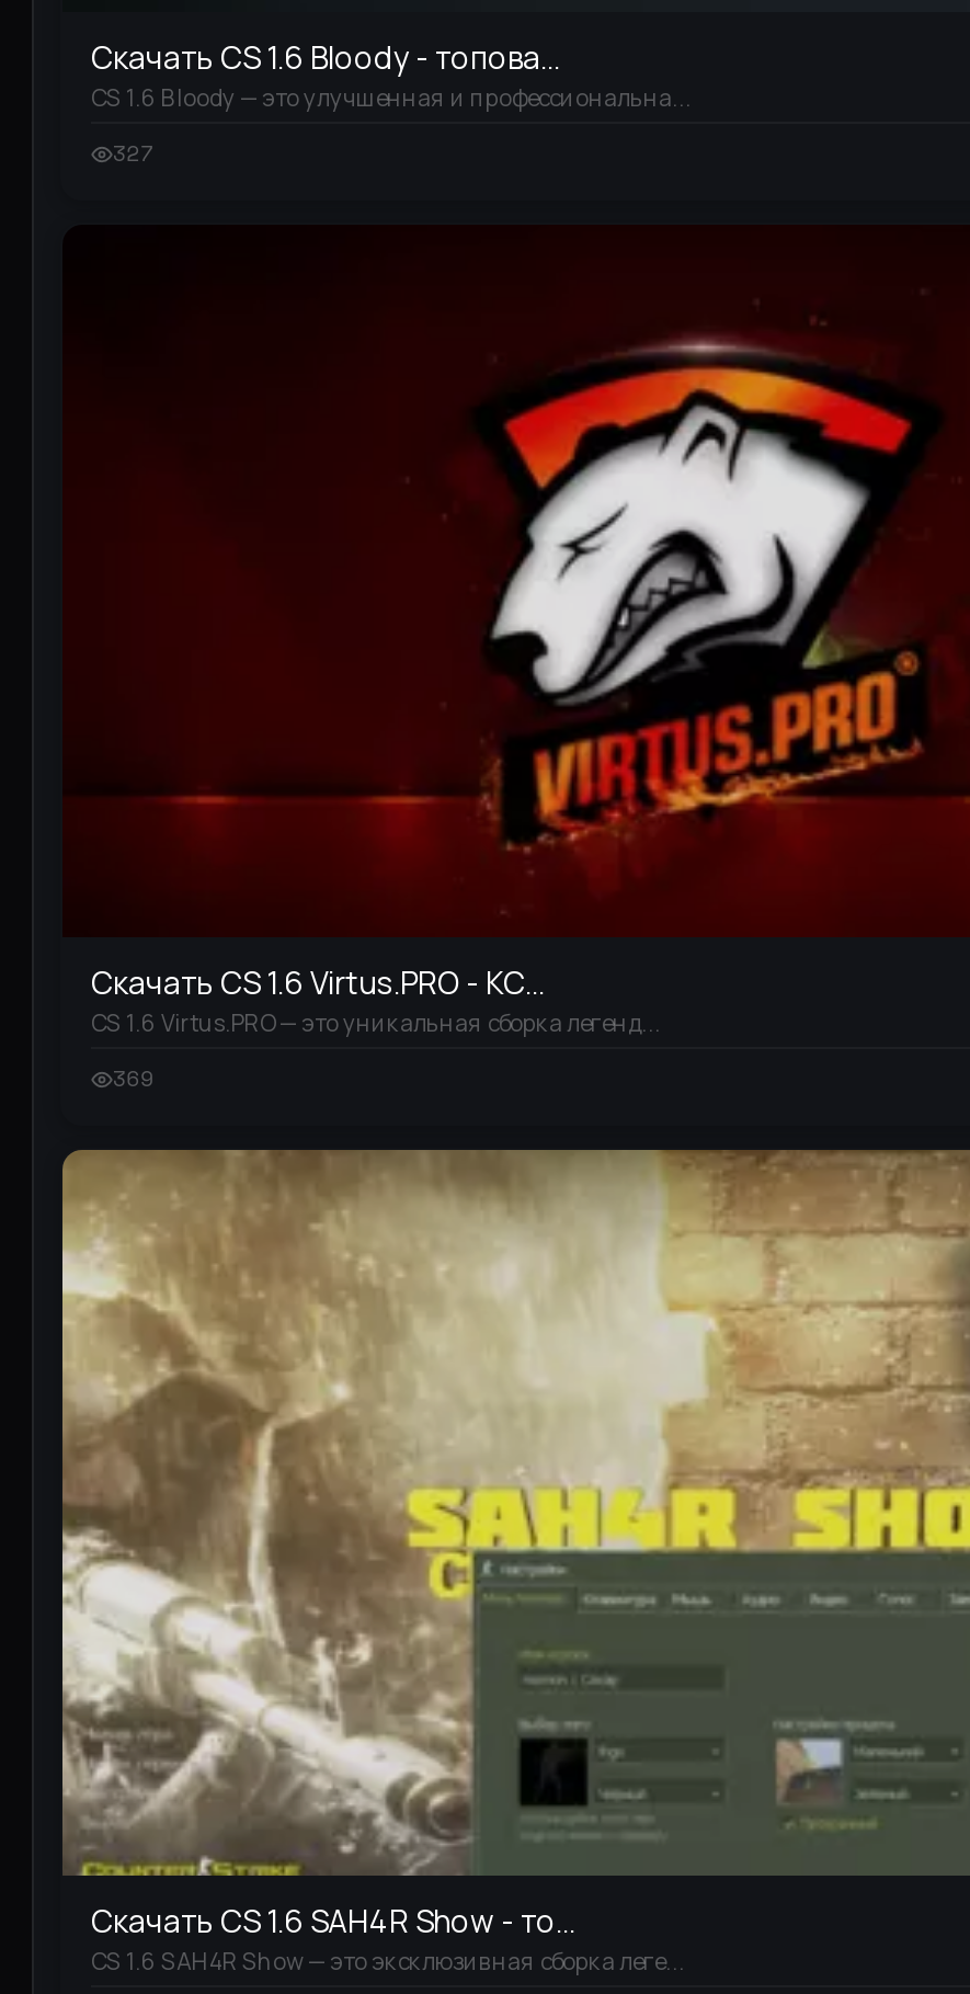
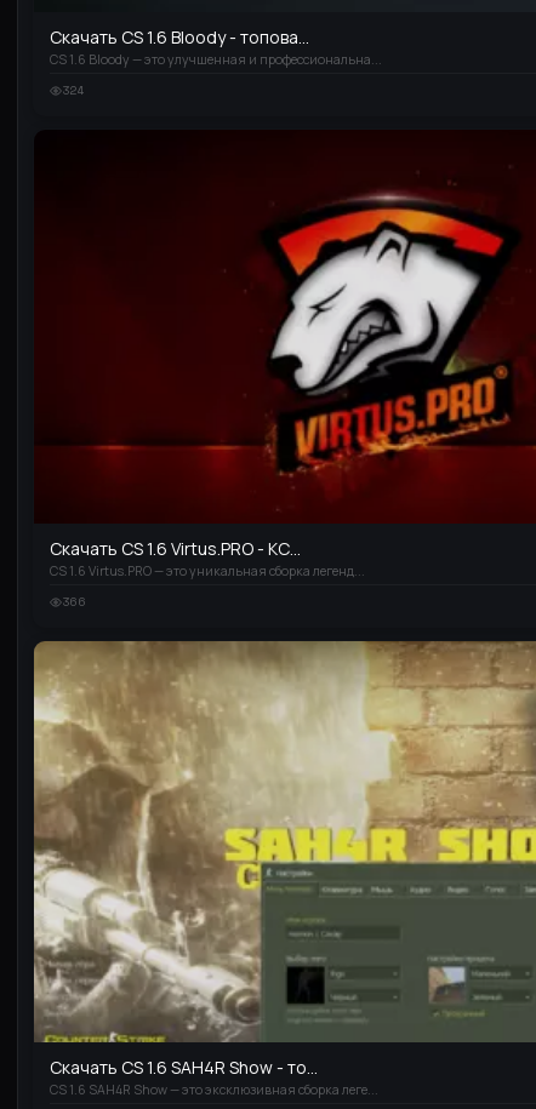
- 327
+ 324

- 369
+ 366
